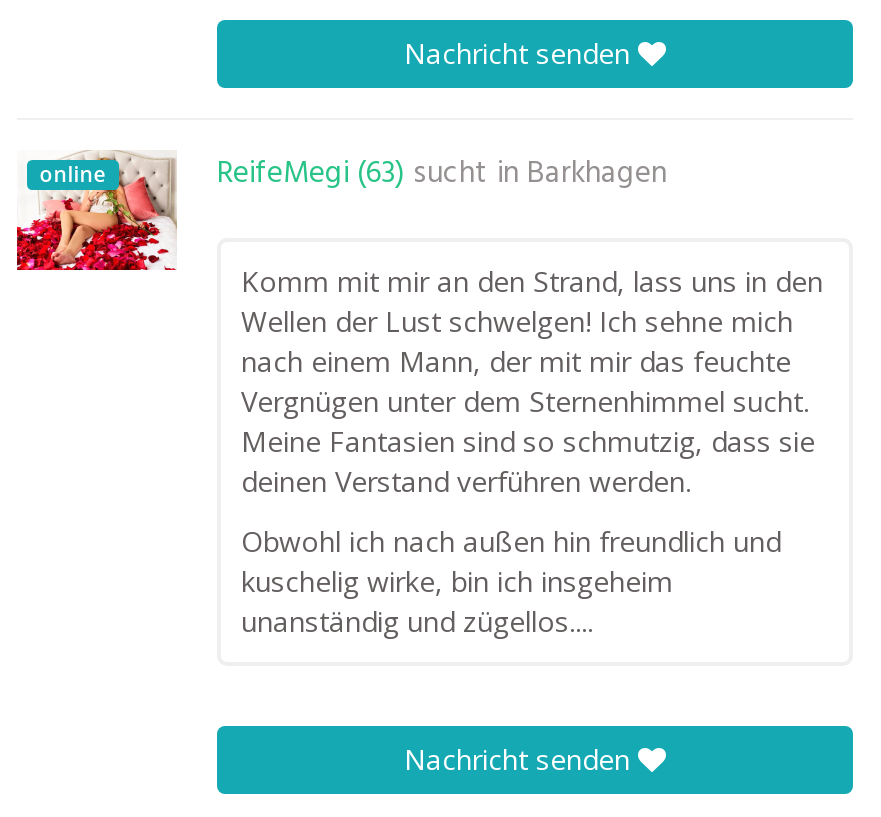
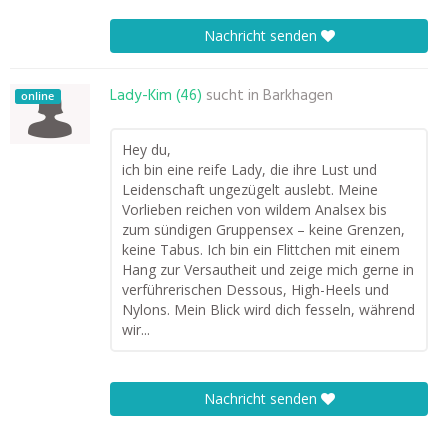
- [image]
- ReifeMegi (63) sucht in Barkhagen
- Komm mit mir an den Strand, lass uns in den
- Wellen der Lust schwelgen! Ich sehne mich
- nach einem Mann, der mit mir das feuchte
- Vergnügen unter dem Sternenhimmel sucht.
- Meine Fantasien sind so schmutzig, dass sie
- deinen Verstand verführen werden.
- Obwohl ich nach außen hin freundlich und
- kuschelig wirke, bin ich insgeheim
- unanständig und zügellos....
+ [image]
+ Lady-Kim (46) sucht in Barkhagen
+ Hey du,
+ ich bin eine reife Lady, die ihre Lust und
+ Leidenschaft ungezügelt auslebt. Meine
+ Vorlieben reichen von wildem Analsex bis
+ zum sündigen Gruppensex – keine Grenzen,
+ keine Tabus. Ich bin ein Flittchen mit einem
+ Hang zur Versautheit und zeige mich gerne in
+ verführerischen Dessous, High-Heels und
+ Nylons. Mein Blick wird dich fesseln, während
+ wir...
